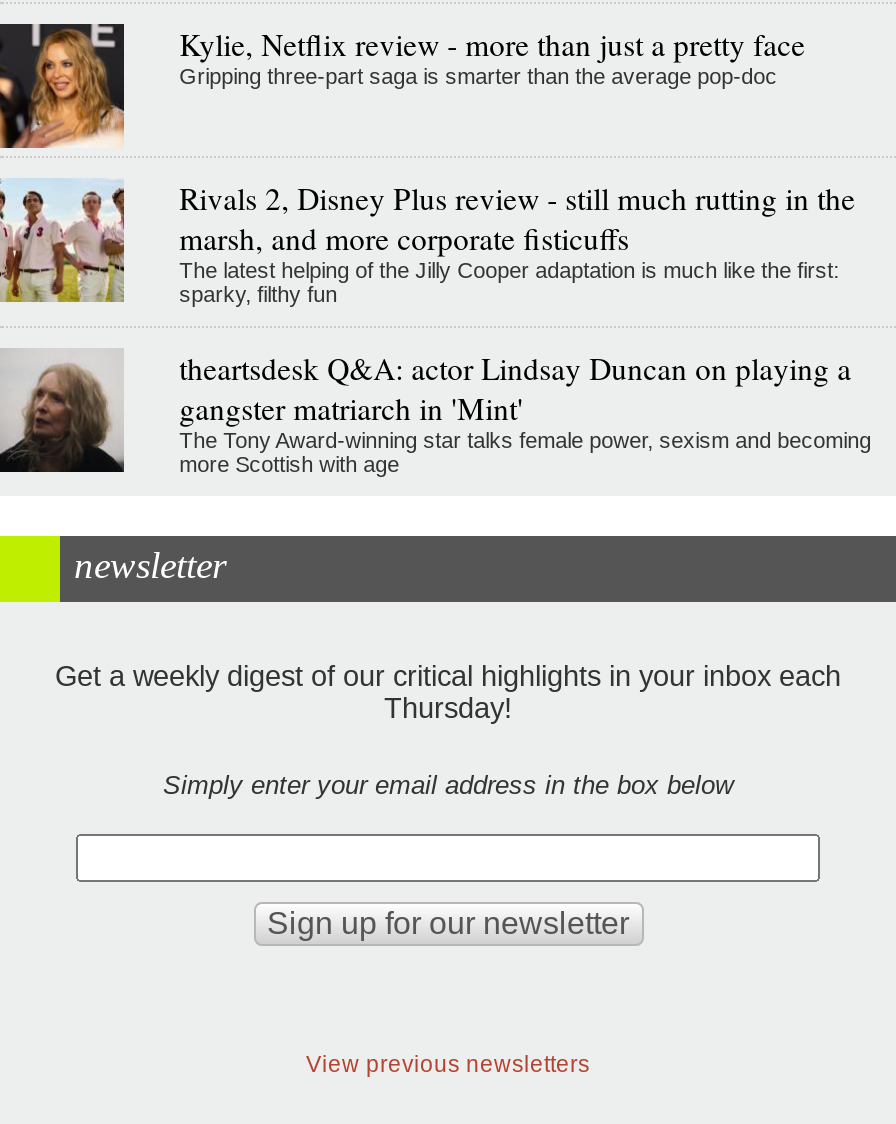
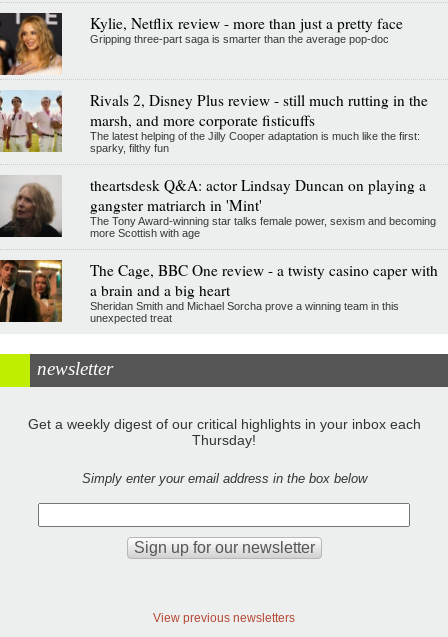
+ [image]
+ The Cage, BBC One review - a twisty casino caper with
+ a brain and a big heart
+ Sheridan Smith and Michael Sorcha prove a winning team in this
+ unexpected treat
